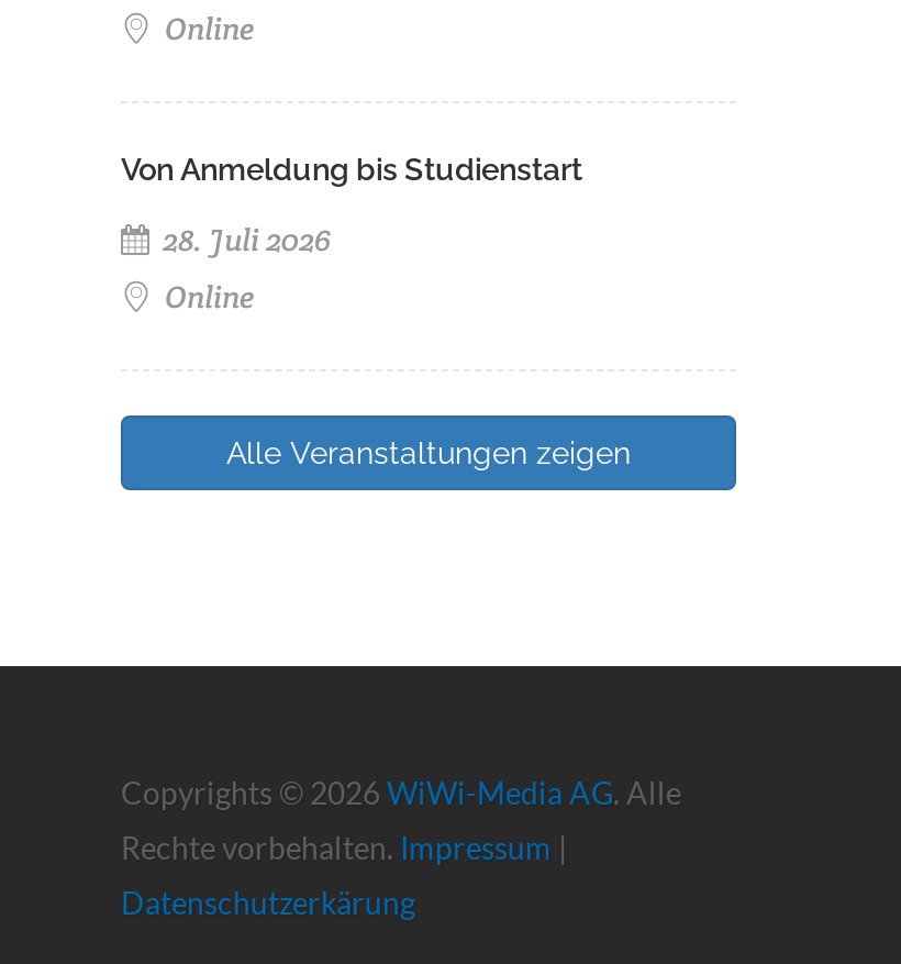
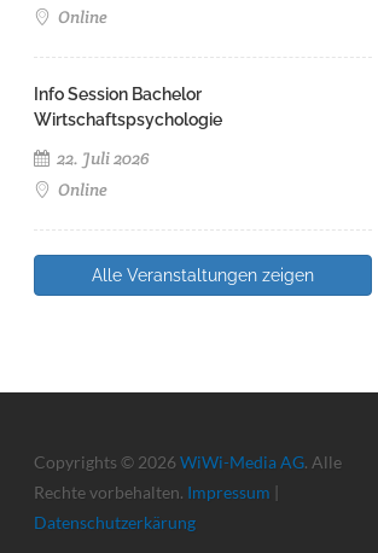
- Von Anmeldung bis Studienstart
+ Info Session Bachelor
+ Wirtschaftspsychologie

- 28. Juli 2026
+ 22. Juli 2026
